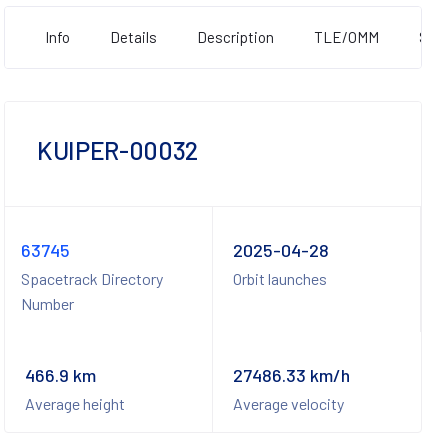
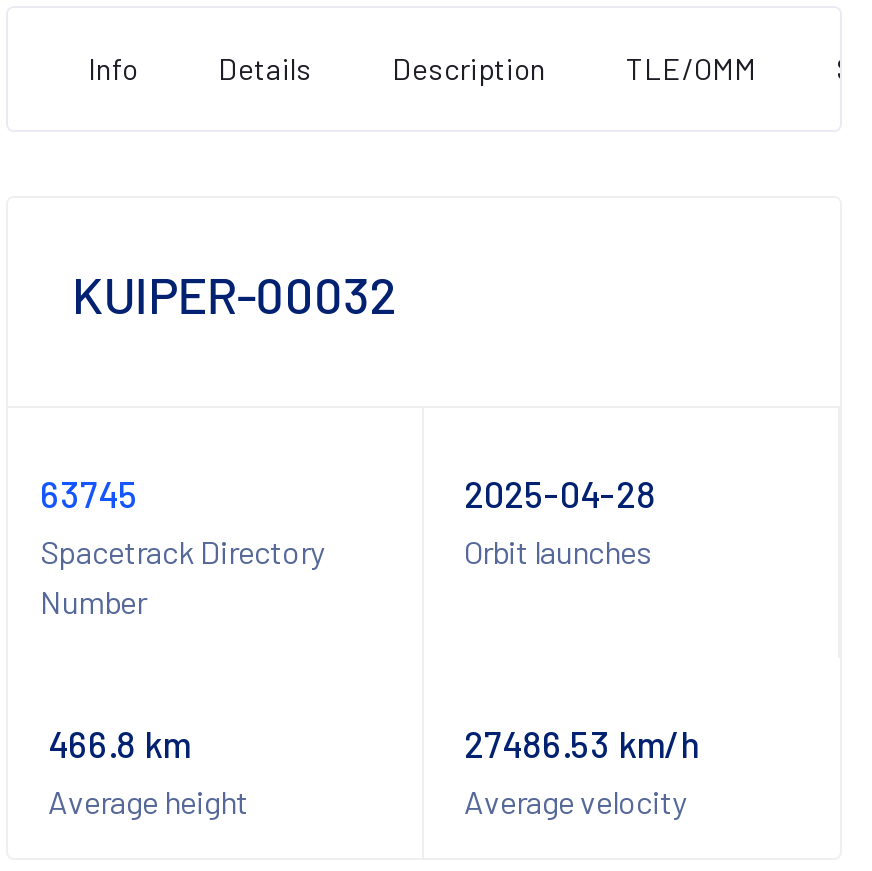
- 466.9 km
+ 466.8 km

- 27486.33 km/h
+ 27486.53 km/h
